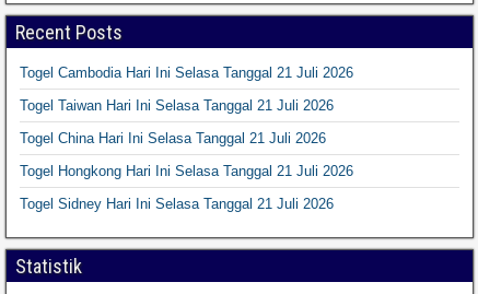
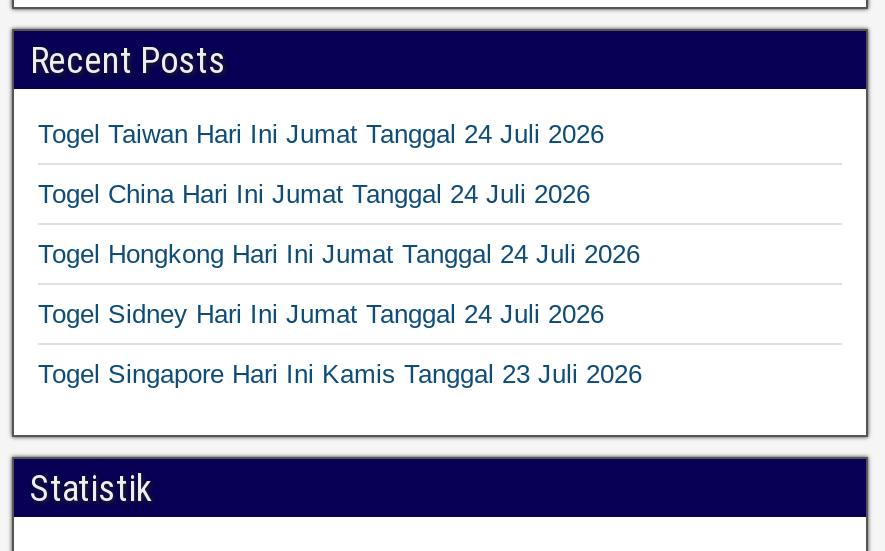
- Togel Cambodia Hari Ini Selasa Tanggal 21 Juli 2026
+ Togel Taiwan Hari Ini Jumat Tanggal 24 Juli 2026

- Togel Taiwan Hari Ini Selasa Tanggal 21 Juli 2026
+ Togel China Hari Ini Jumat Tanggal 24 Juli 2026

- Togel China Hari Ini Selasa Tanggal 21 Juli 2026
+ Togel Hongkong Hari Ini Jumat Tanggal 24 Juli 2026

- Togel Hongkong Hari Ini Selasa Tanggal 21 Juli 2026
+ Togel Sidney Hari Ini Jumat Tanggal 24 Juli 2026

- Togel Sidney Hari Ini Selasa Tanggal 21 Juli 2026
+ Togel Singapore Hari Ini Kamis Tanggal 23 Juli 2026
